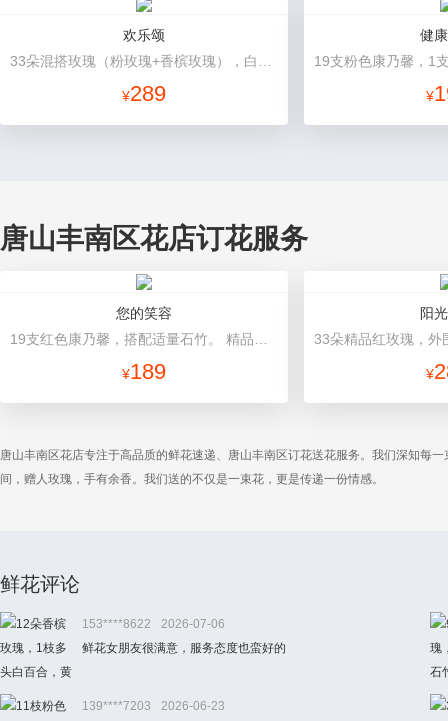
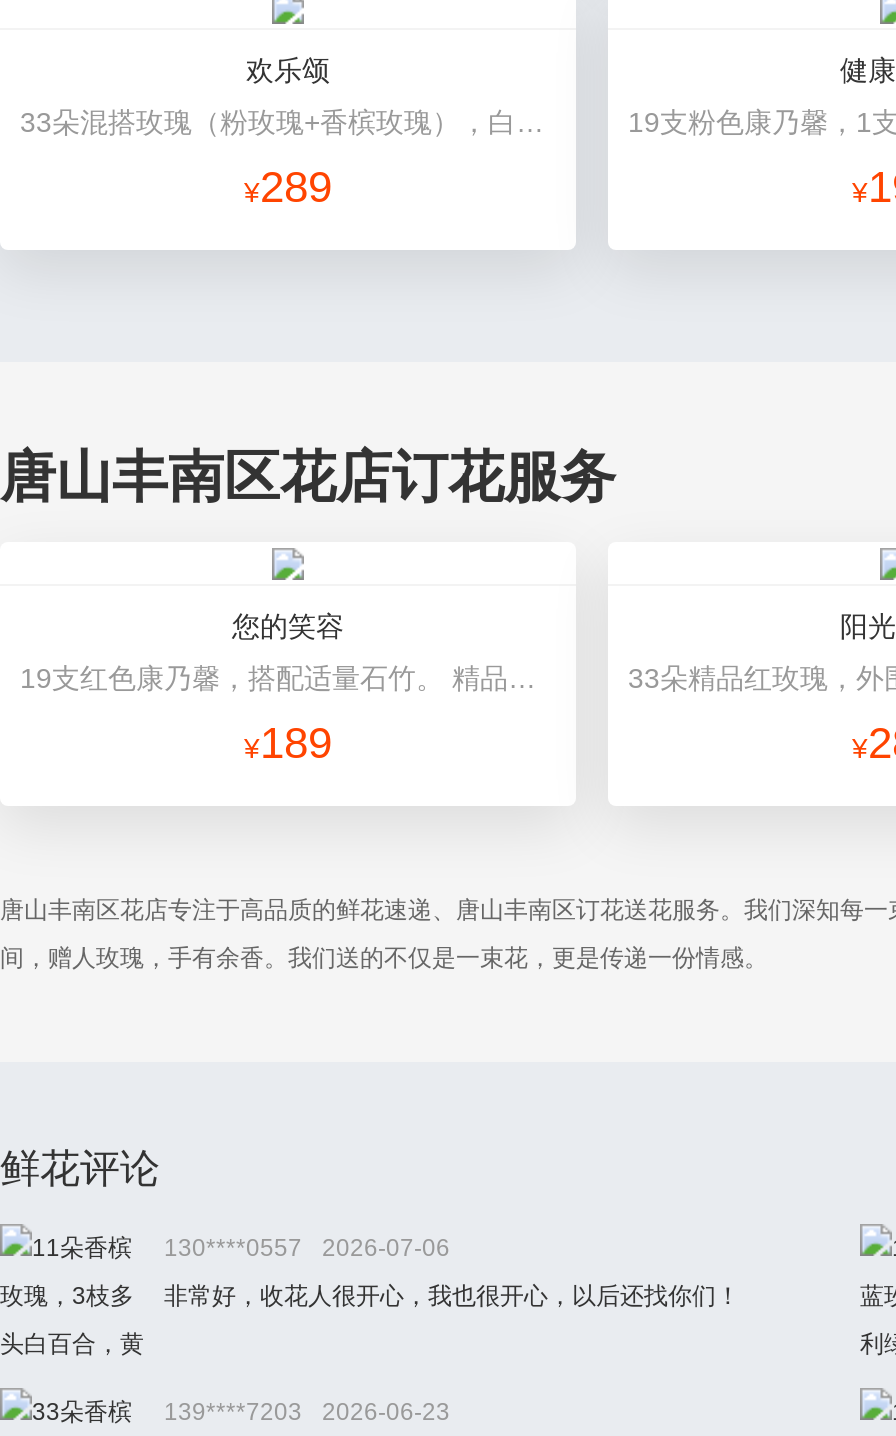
- 153****8622 2026-07-06
+ 130****0557 2026-07-06

- 鲜花女朋友很满意，服务态度也蛮好的
+ 非常好，收花人很开心，我也很开心，以后还找你们！
